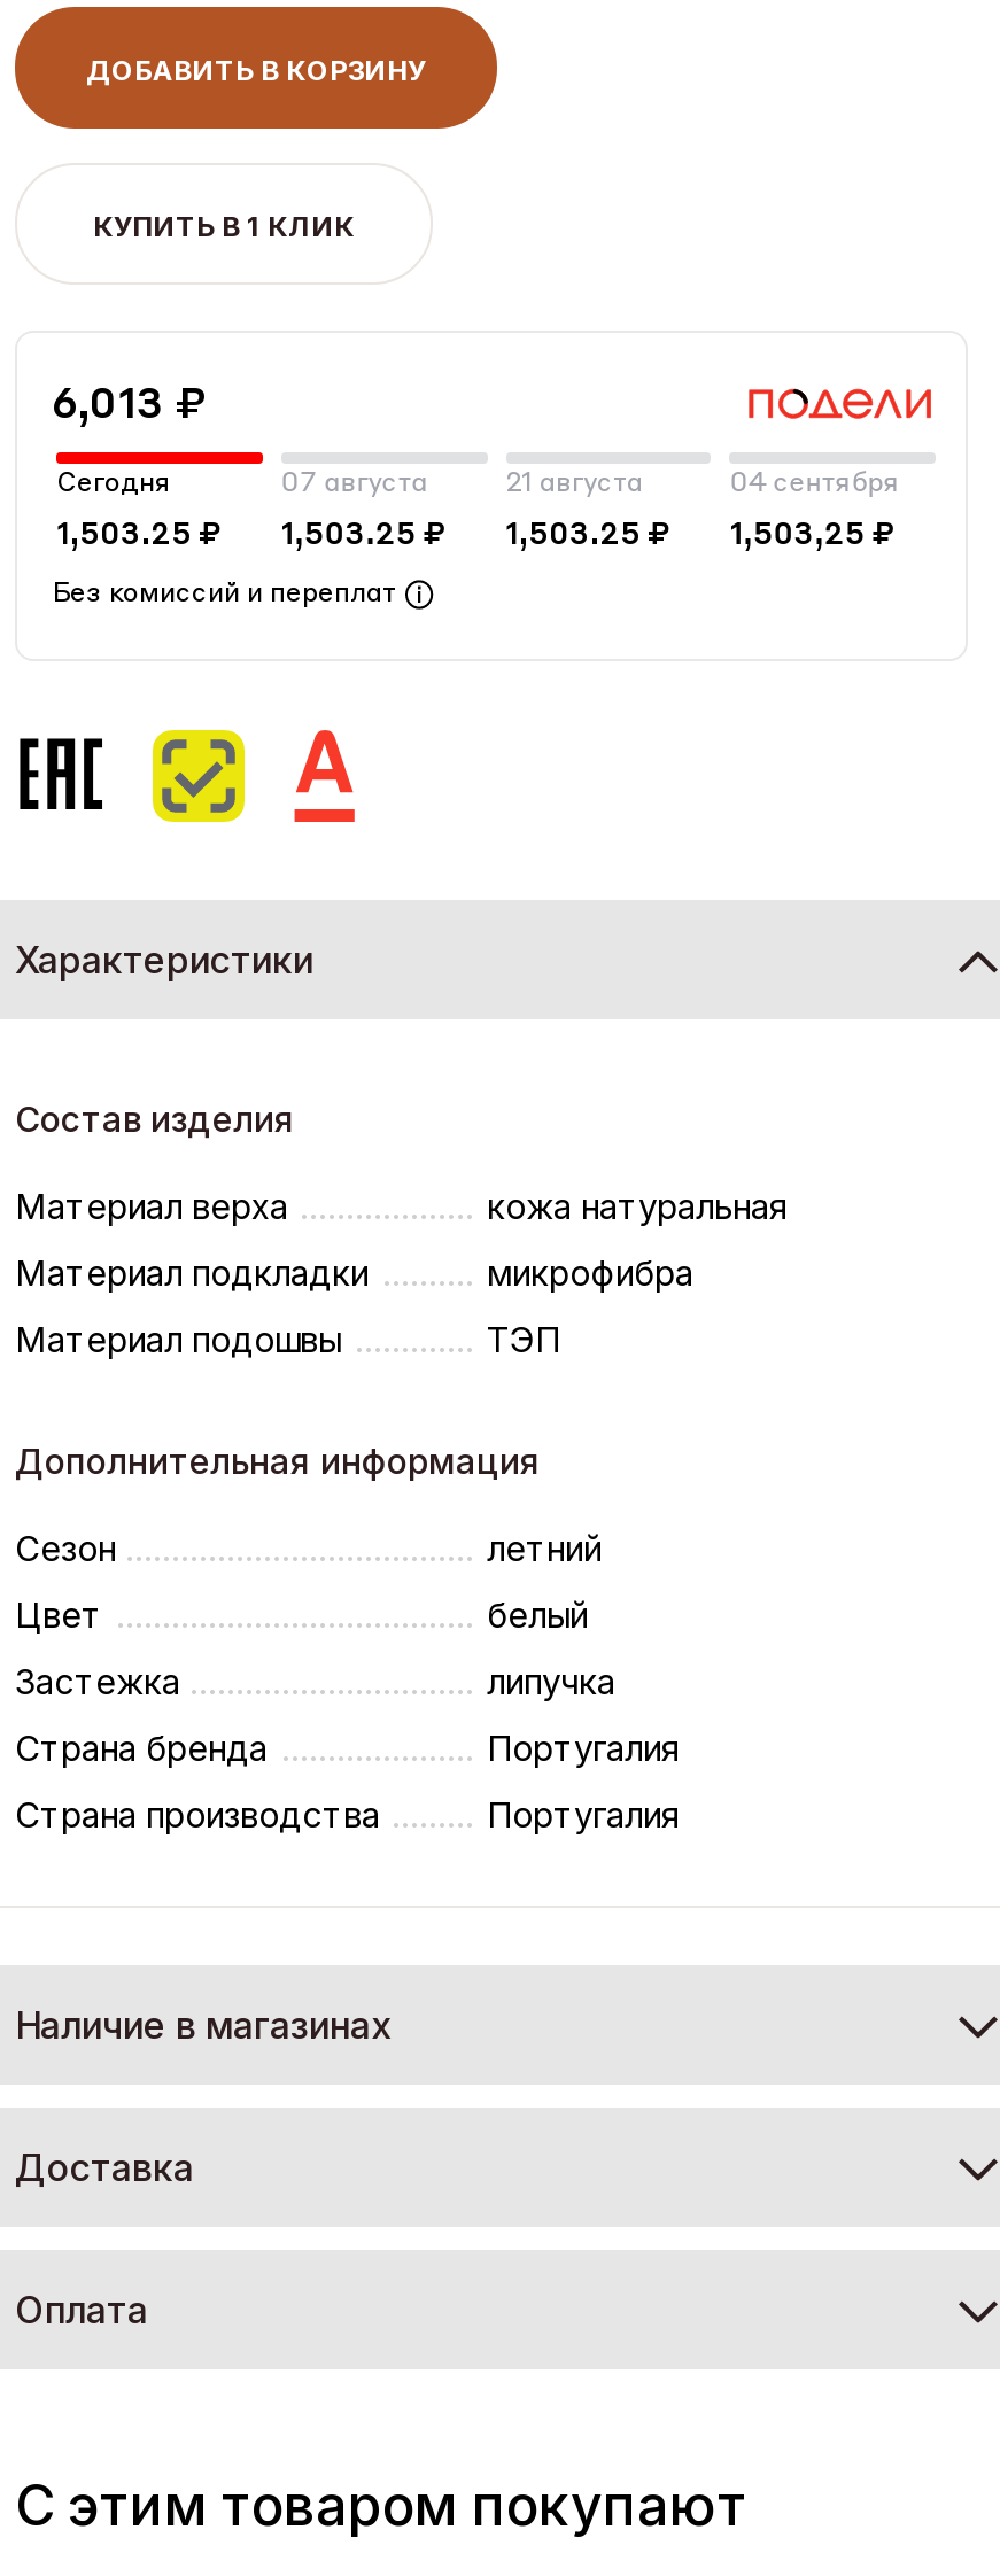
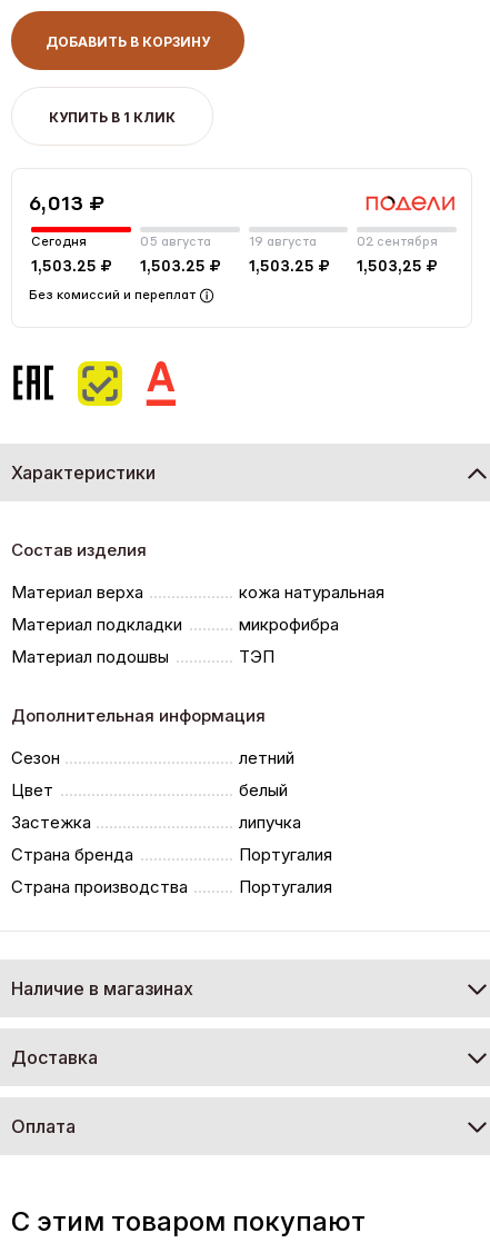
- 07 августа
+ 05 августа

- 21 августа
+ 19 августа

- 04 сентября
+ 02 сентября
